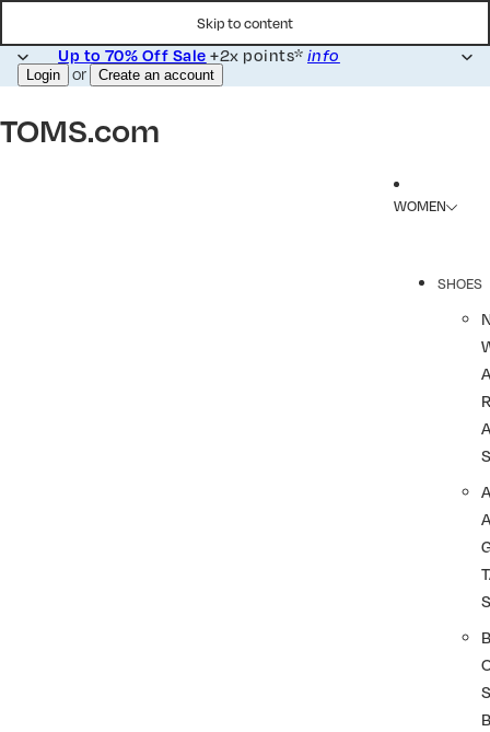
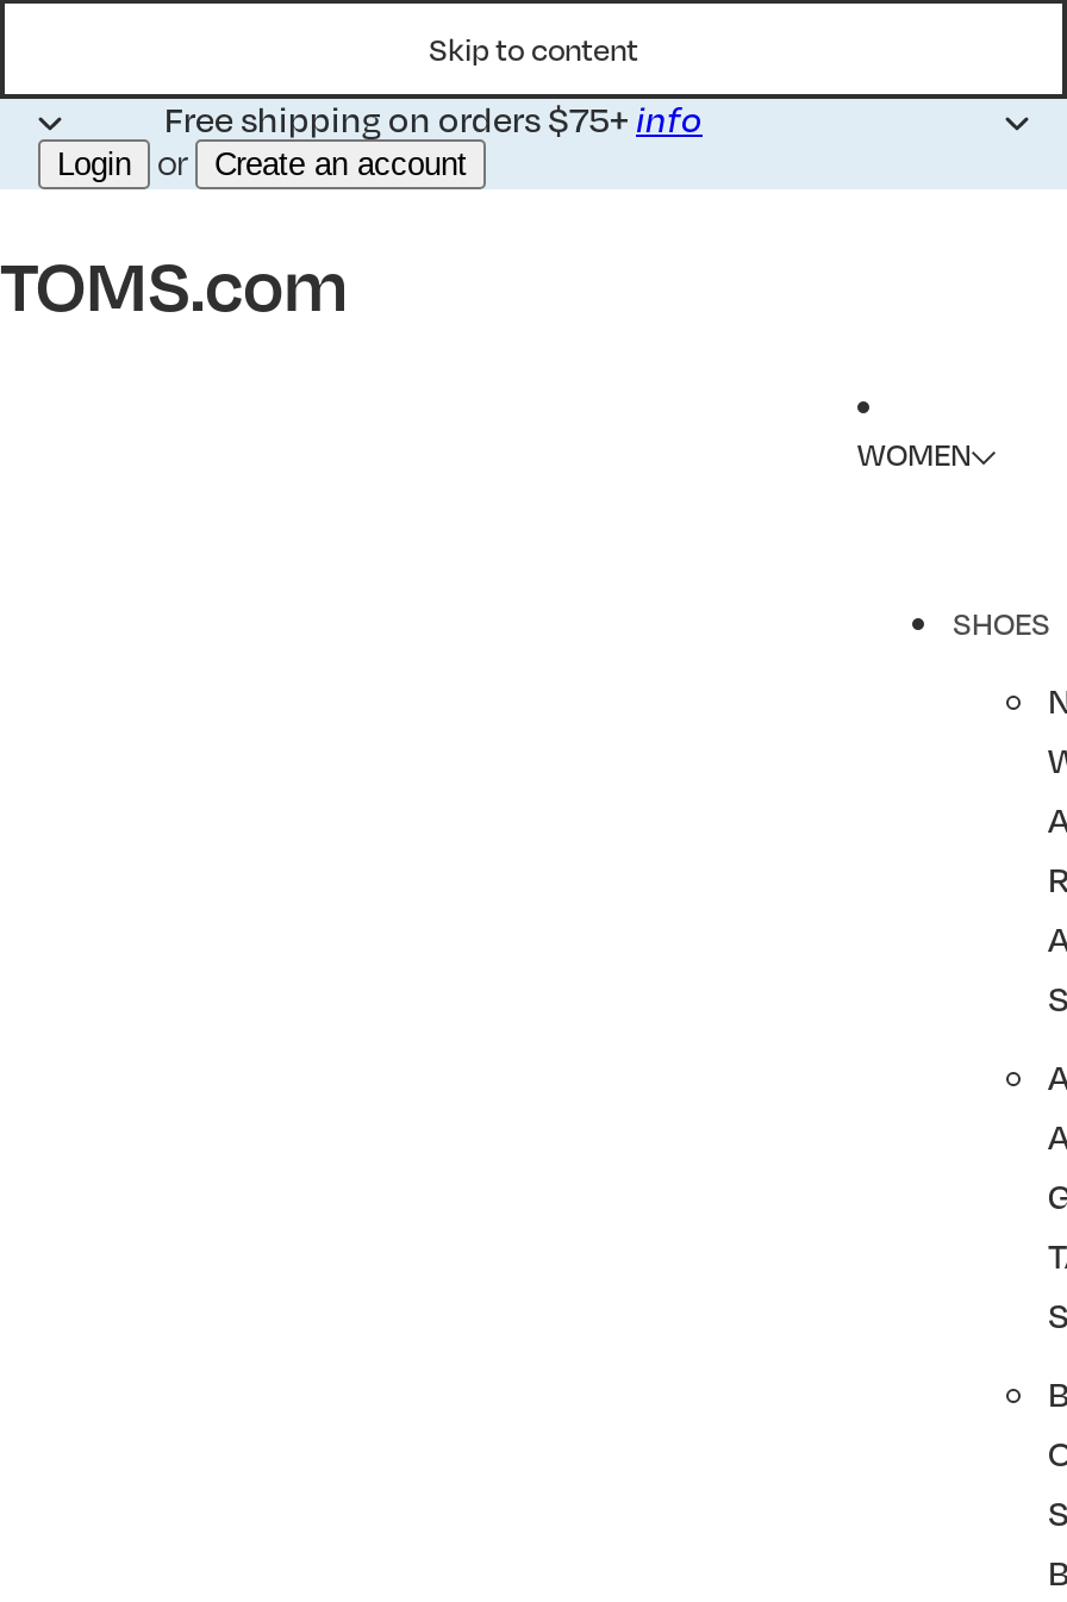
- Up to 70% Off Sale+2x points*info
+ Free shipping on orders $75+info
